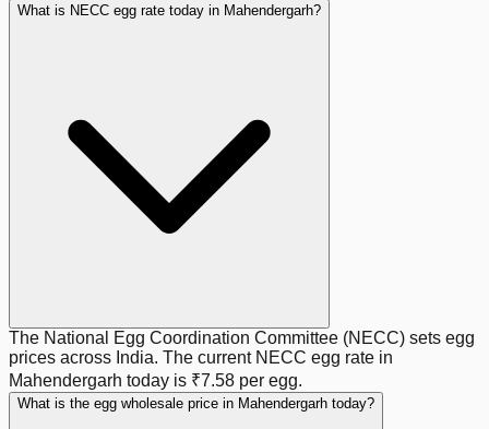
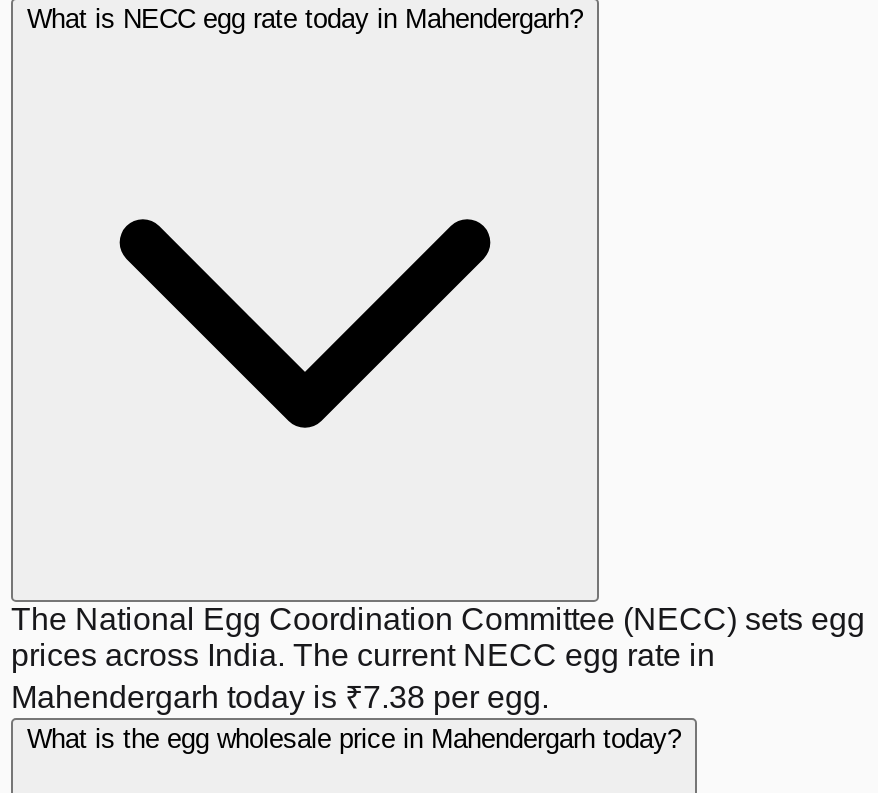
- Mahendergarh today is ₹7.58 per egg.
+ Mahendergarh today is ₹7.38 per egg.
